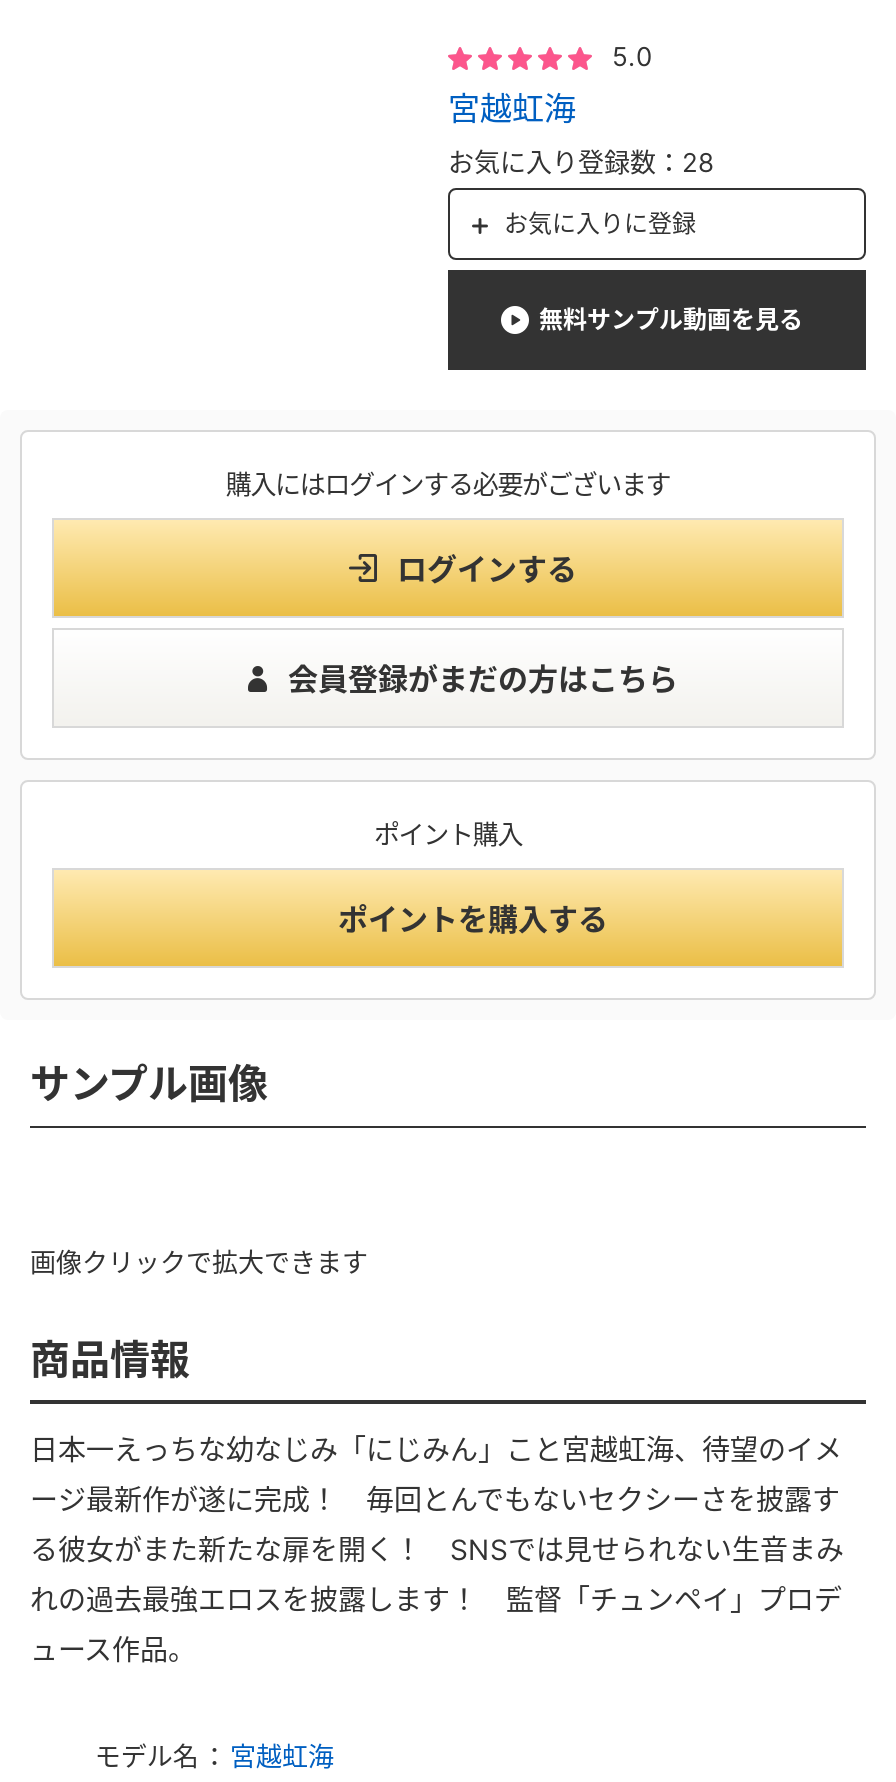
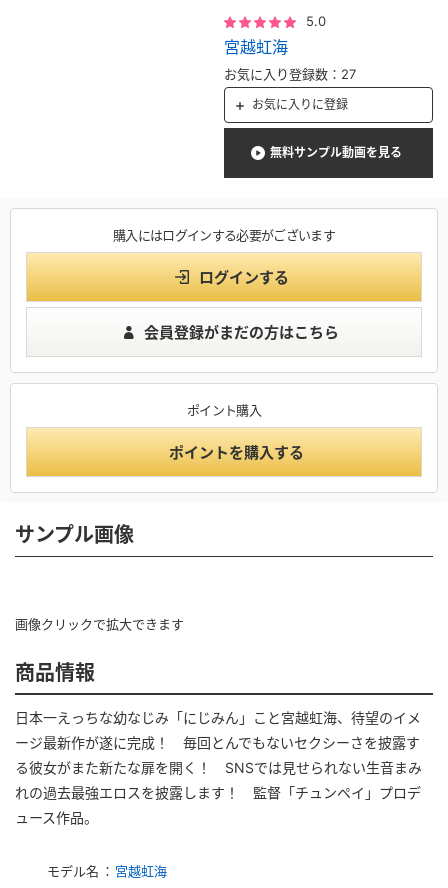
- お気に入り登録数：28
+ お気に入り登録数：27
